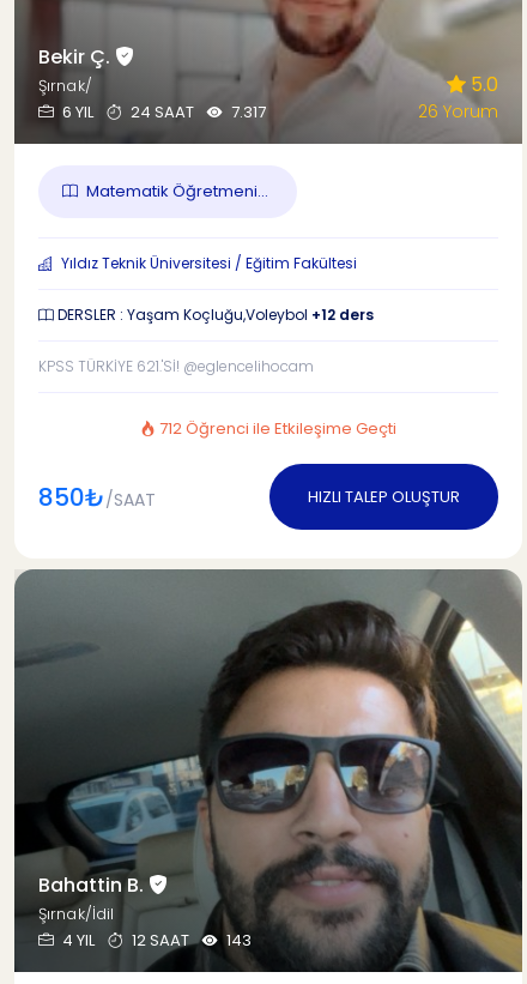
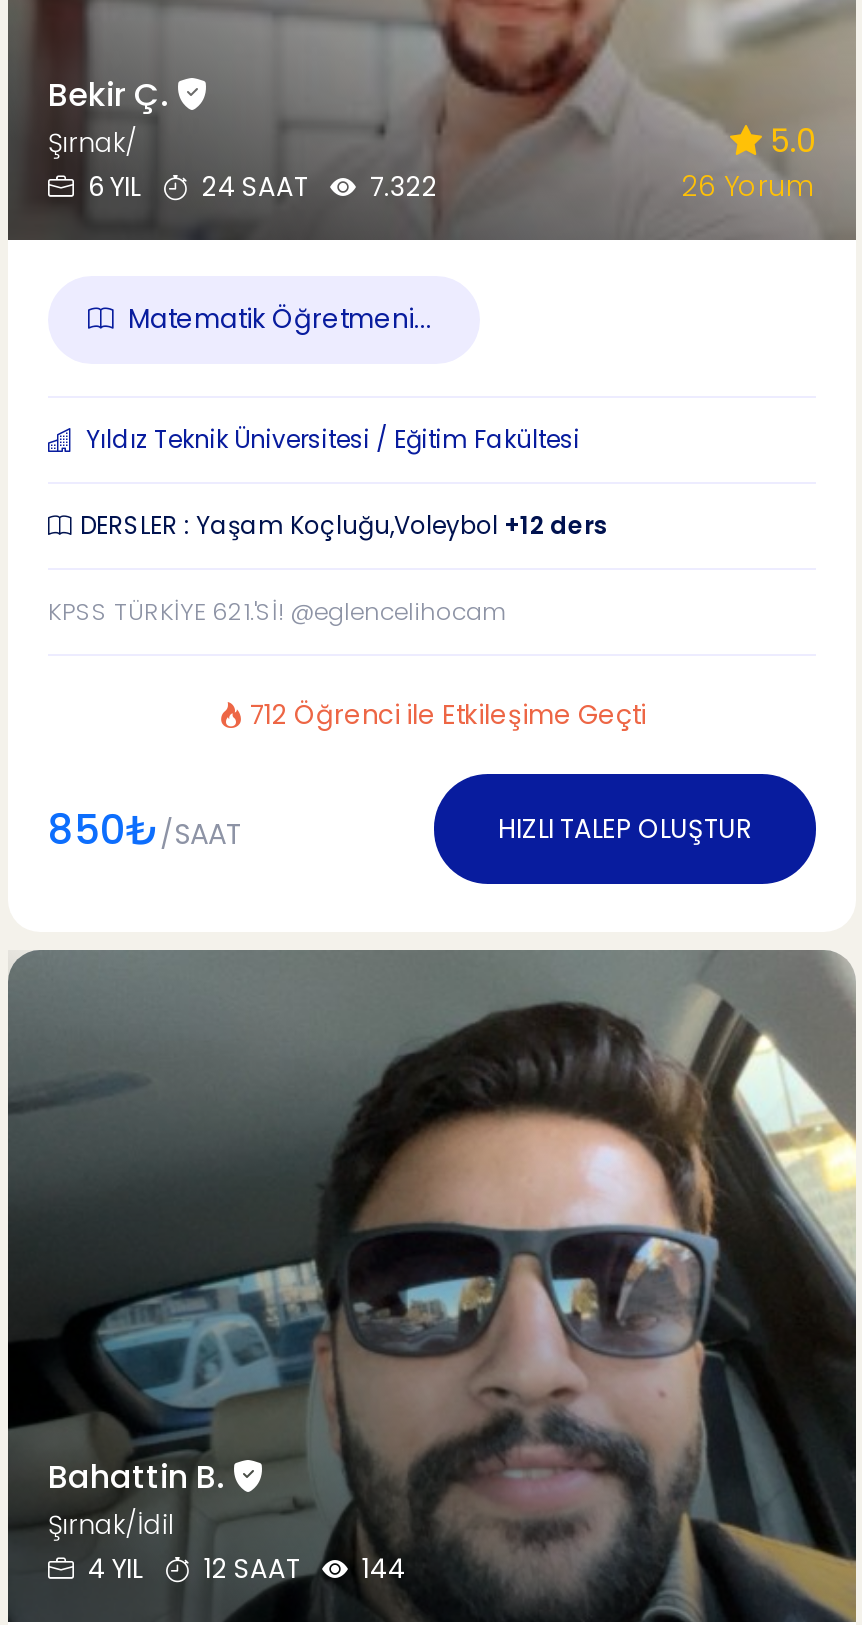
- 6 YIL 24 SAAT 7.317
+ 6 YIL 24 SAAT 7.322

- 4 YIL 12 SAAT 143
+ 4 YIL 12 SAAT 144
